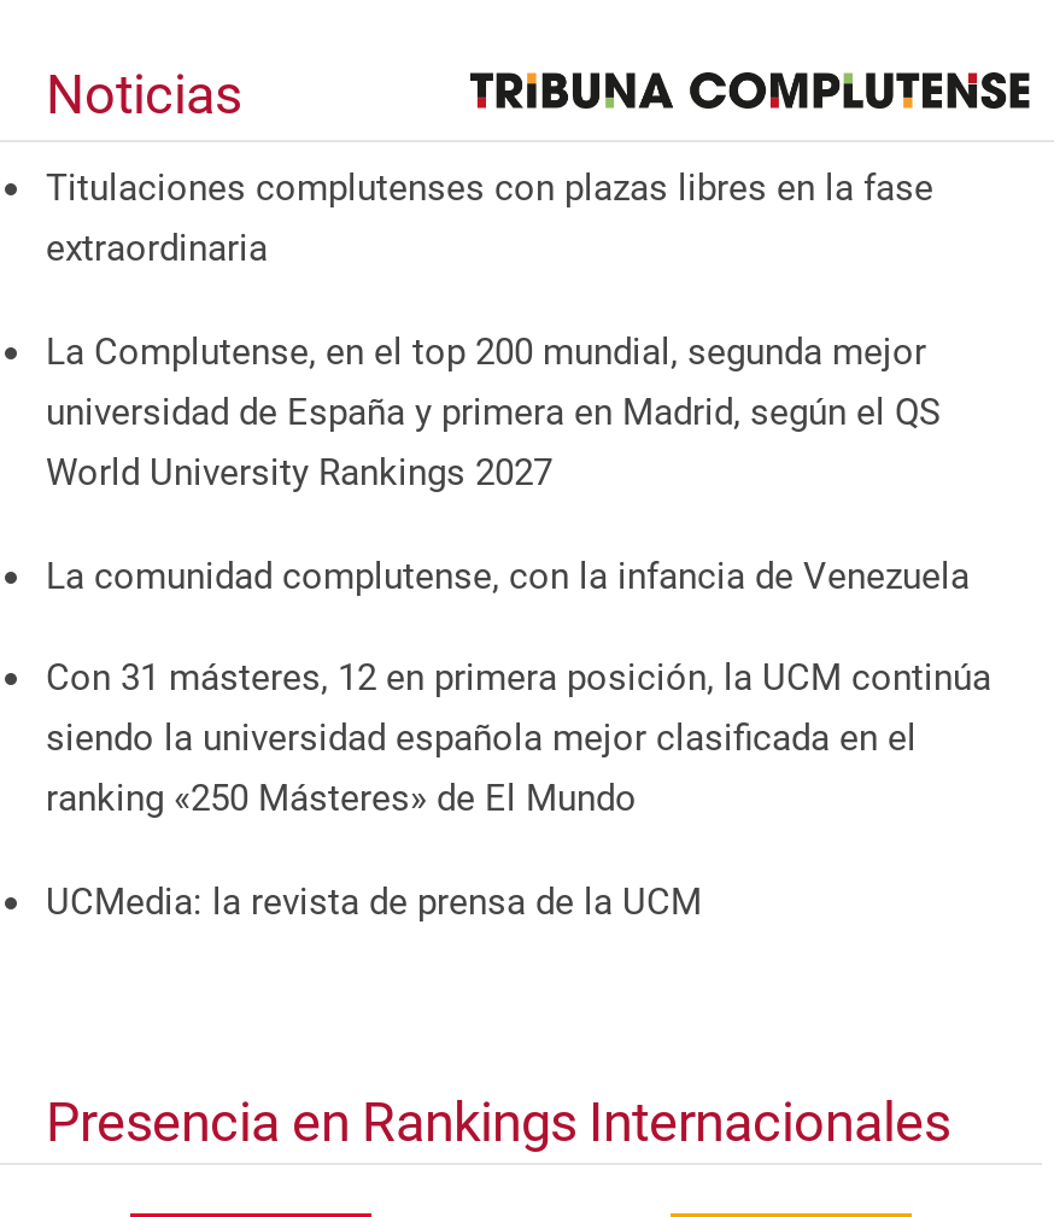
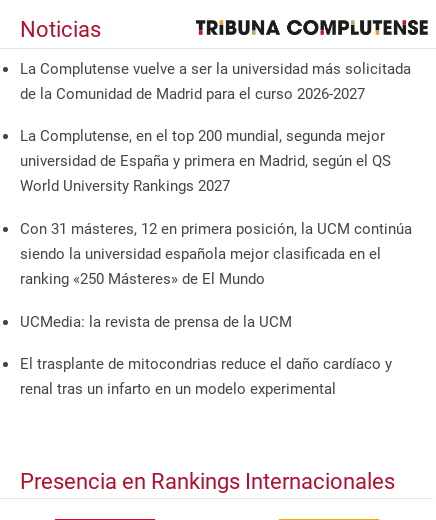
- Titulaciones complutenses con plazas libres en la fase
- extraordinaria
+ La Complutense vuelve a ser la universidad más solicitada
+ de la Comunidad de Madrid para el curso 2026-2027

- La comunidad complutense, con la infancia de Venezuela

moved up: Con 31 másteres, 12 en primera posición, la UCM continúa | siendo la universidad española mejor clasificada en el | ranking «250 Másteres» de El Mundo | UCMedia: la revista de prensa de la UCM

+ El trasplante de mitocondrias reduce el daño cardíaco y
+ renal tras un infarto en un modelo experimental
